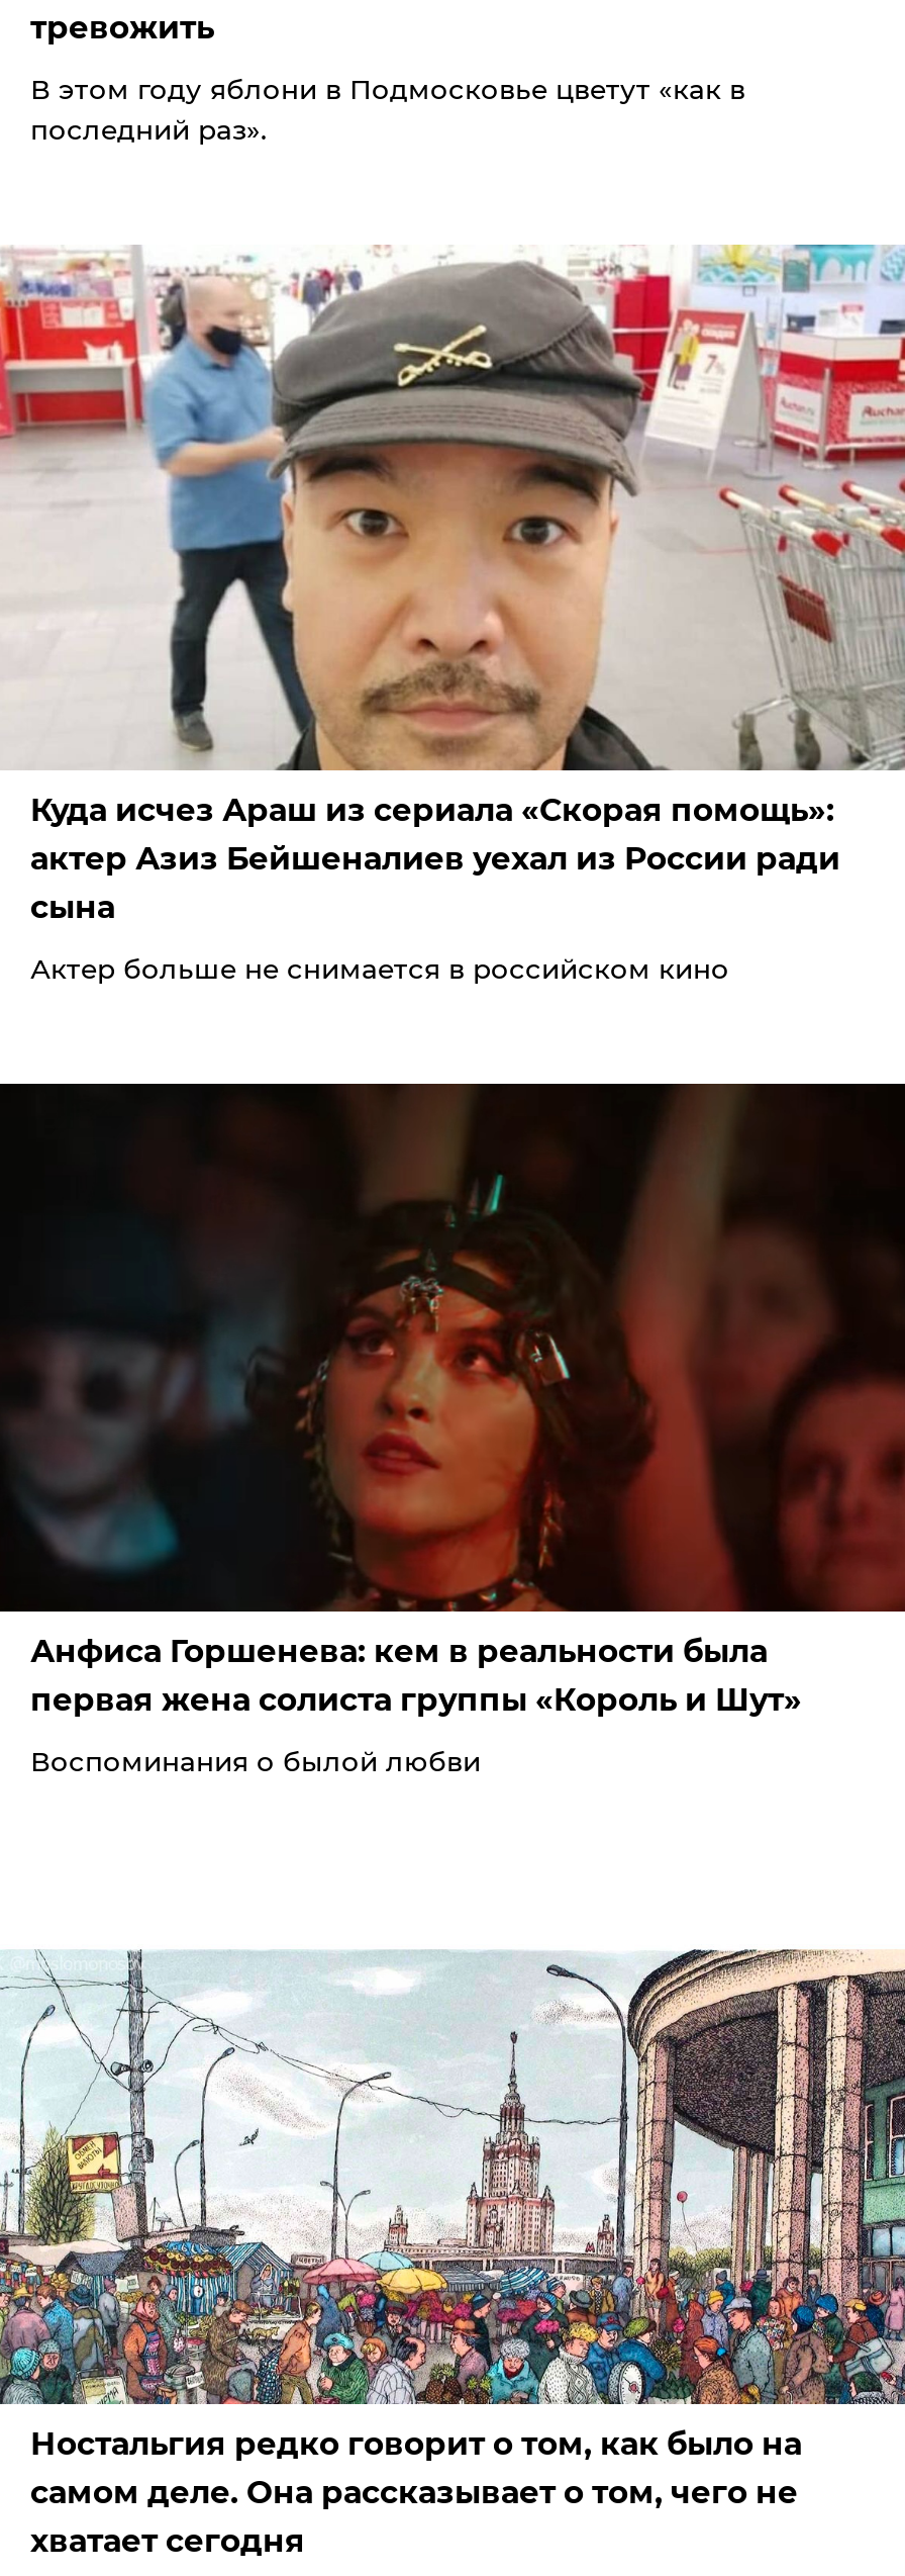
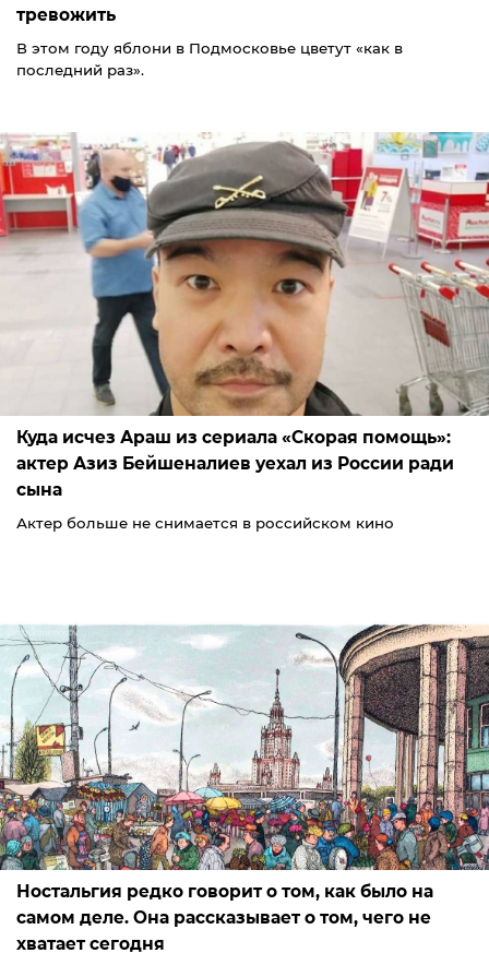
- [image]
- Анфиса Горшенева: кем в реальности была
- первая жена солиста группы «Король и Шут»
- Воспоминания о былой любви
